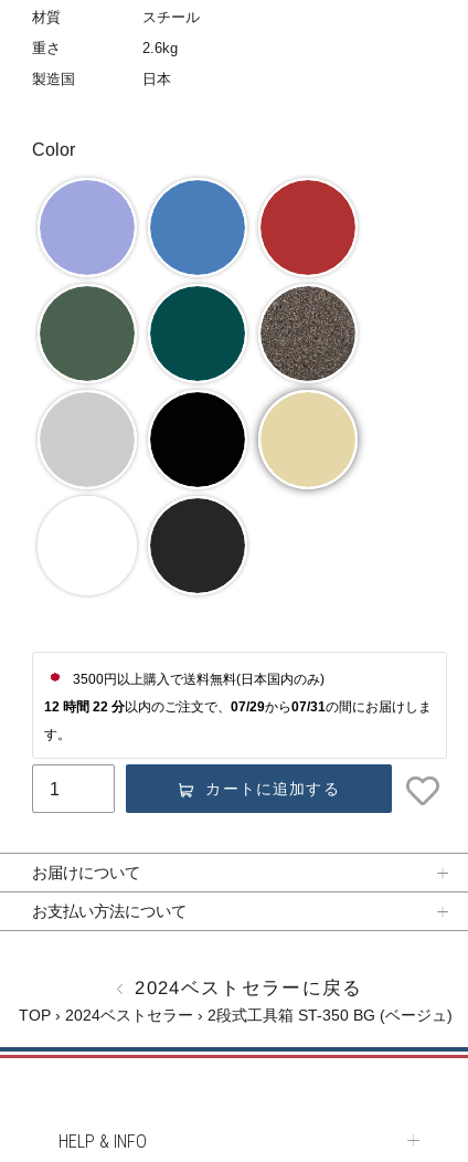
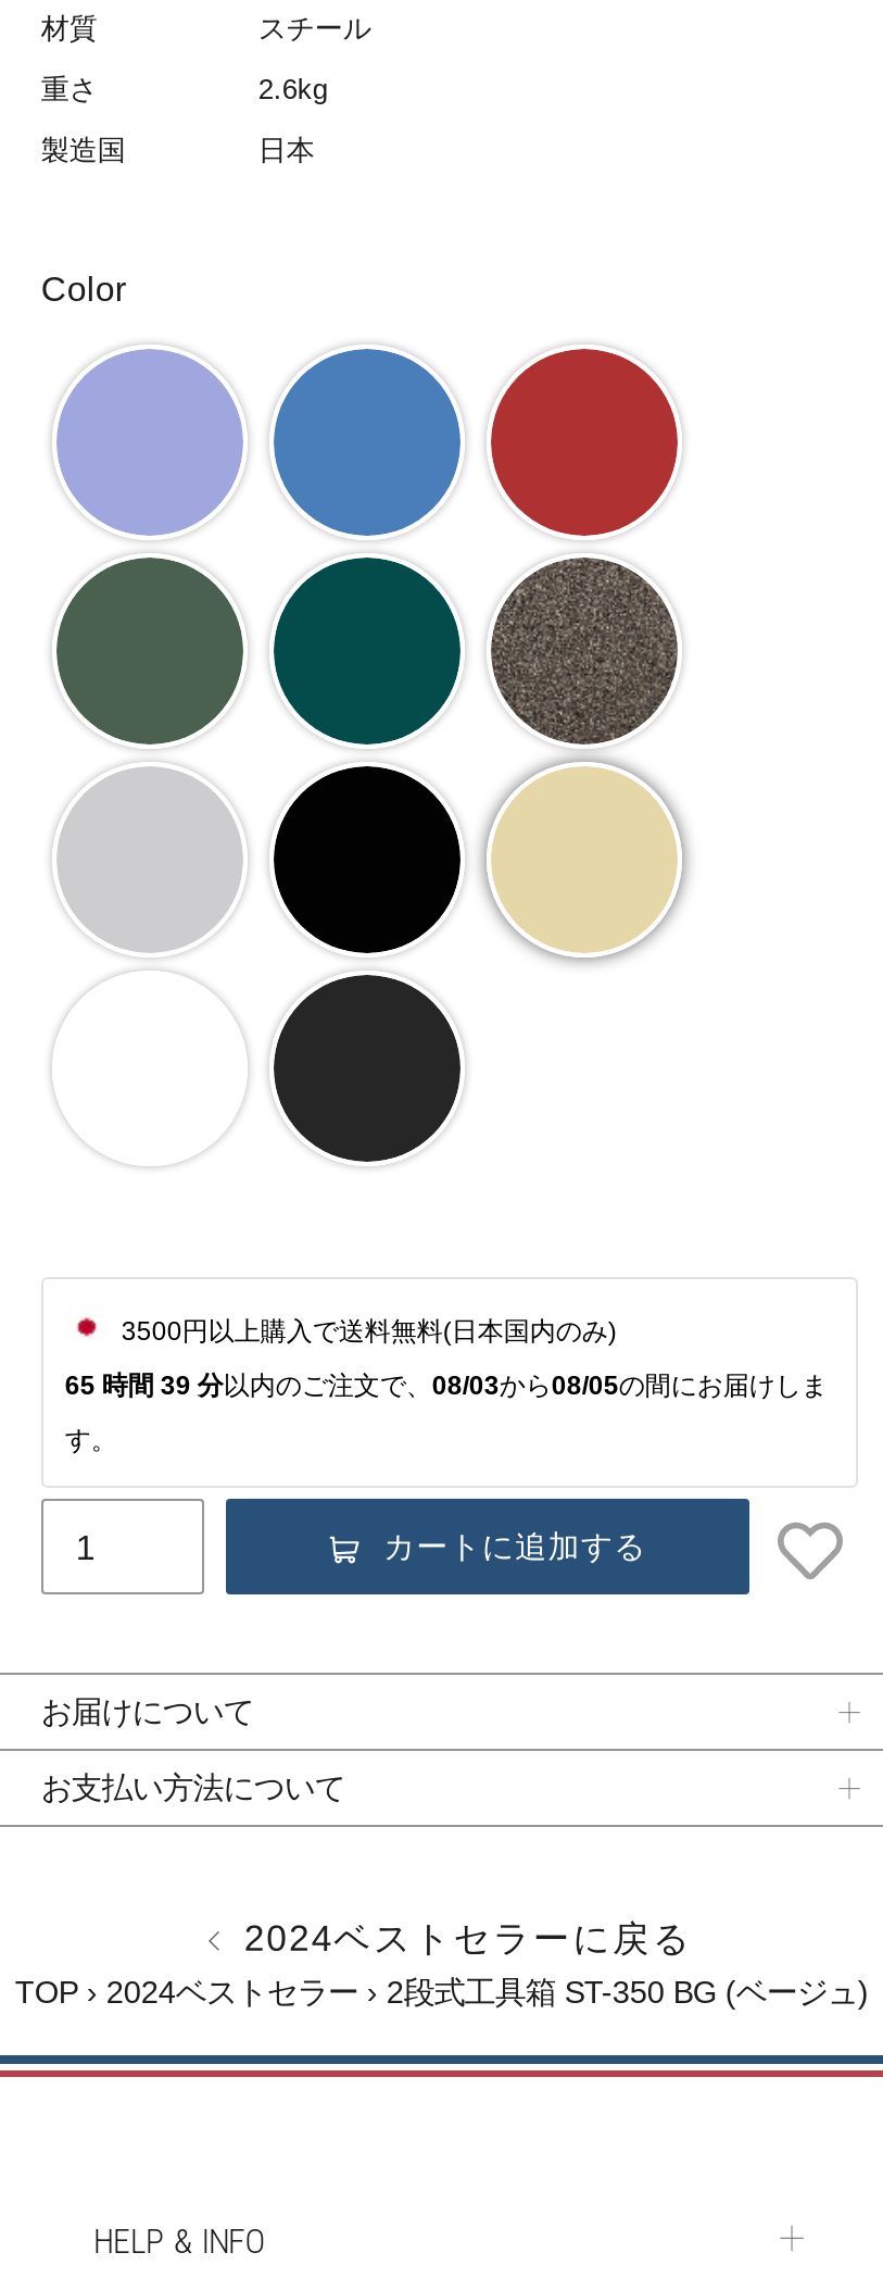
- 12 時間 22 分以内のご注文で、07/29から07/31の間にお届けしま
+ 65 時間 39 分以内のご注文で、08/03から08/05の間にお届けしま
